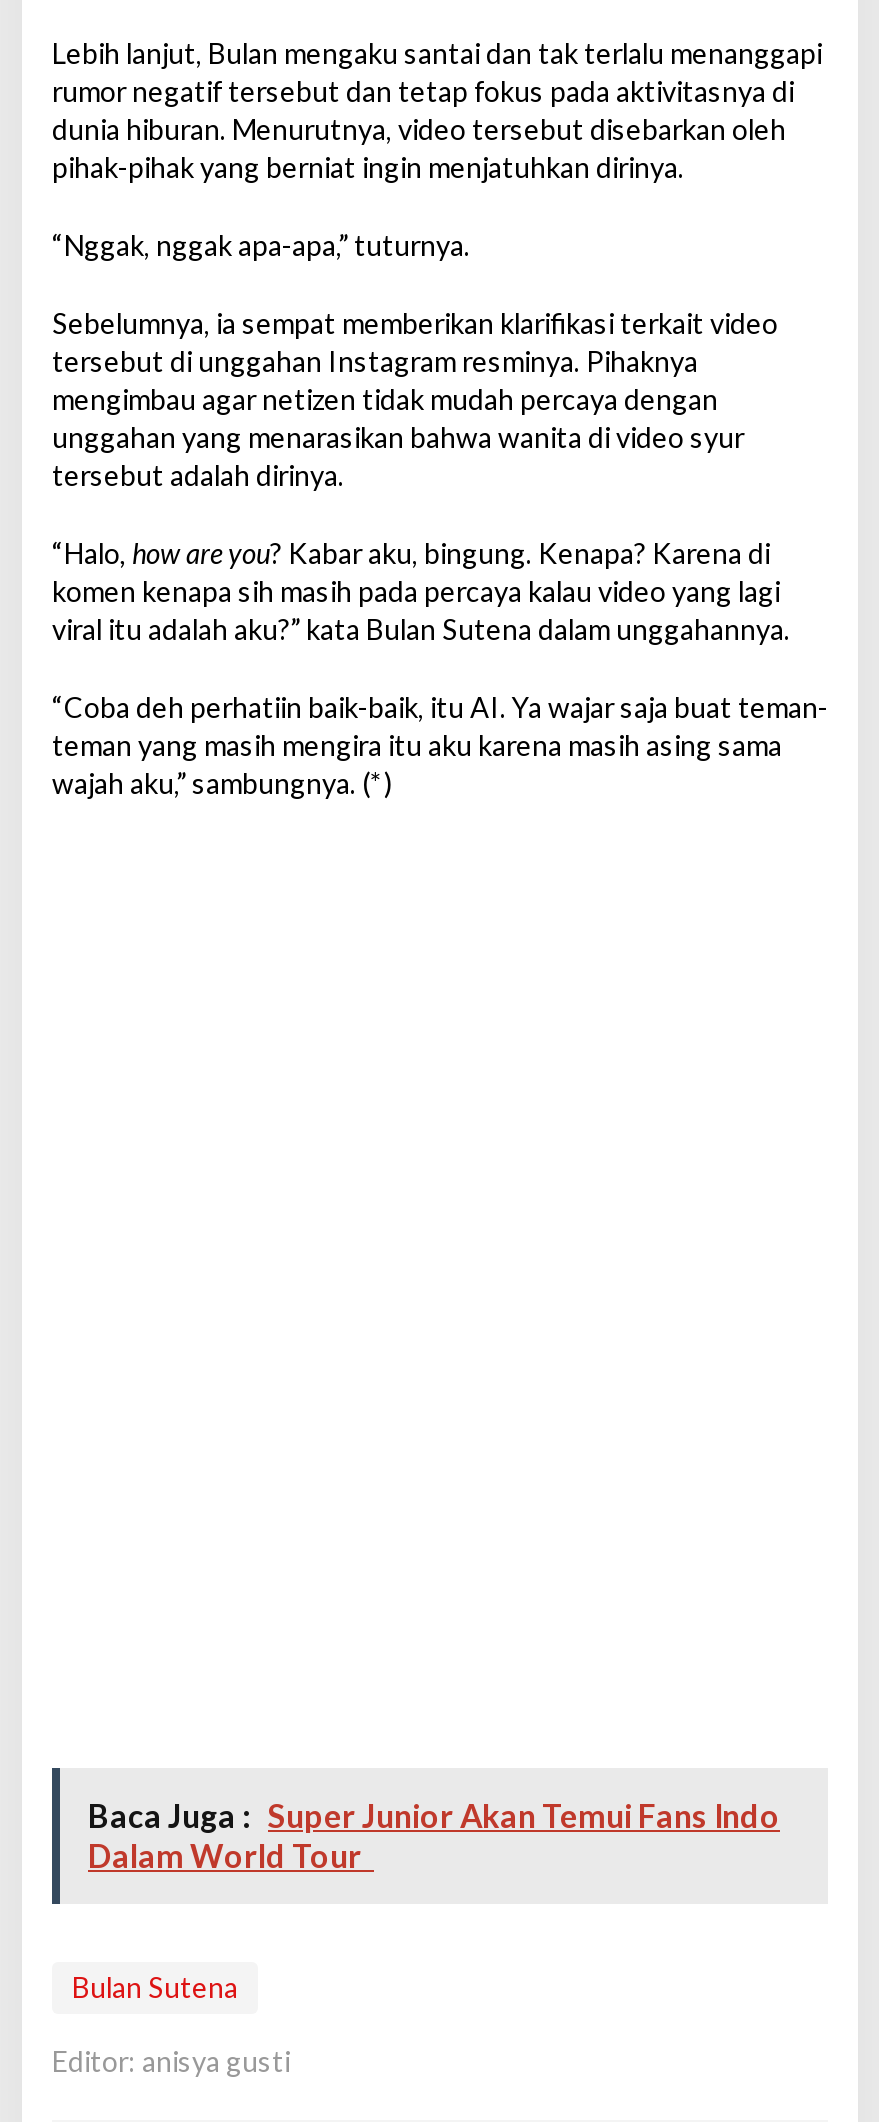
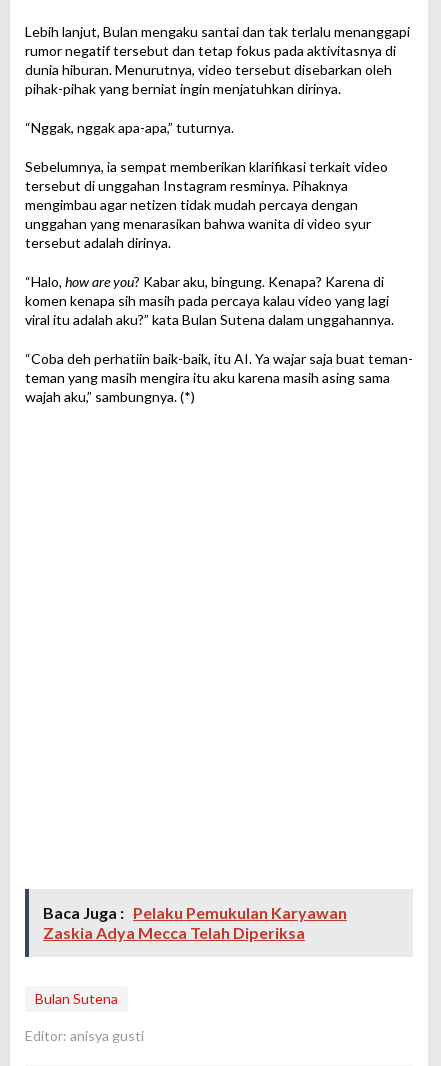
- Baca Juga : Super Junior Akan Temui Fans Indo
- Dalam World Tour
+ Baca Juga : Pelaku Pemukulan Karyawan
+ Zaskia Adya Mecca Telah Diperiksa
